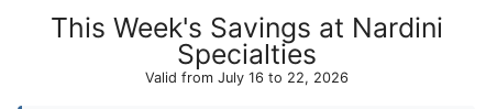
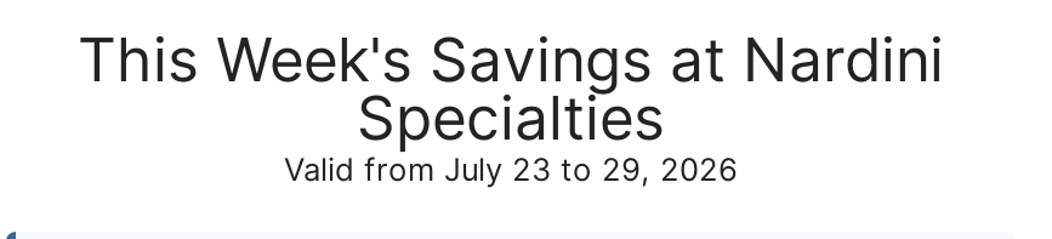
- Valid from July 16 to 22, 2026
+ Valid from July 23 to 29, 2026
